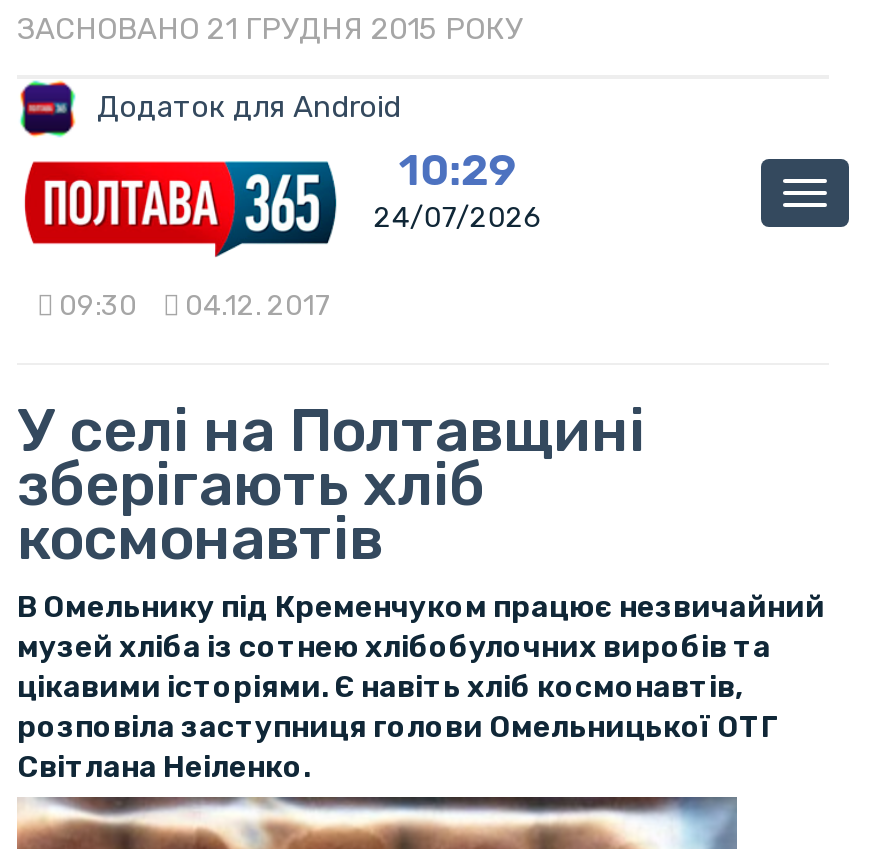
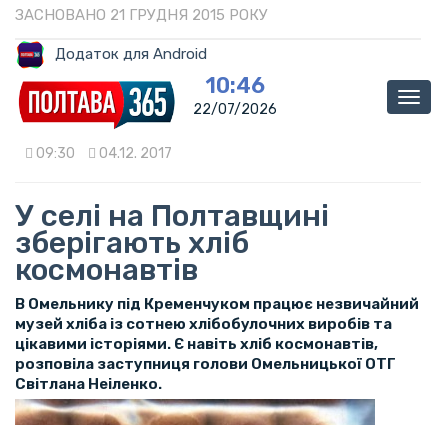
- 10:29
+ 10:46

- 24/07/2026
+ 22/07/2026
